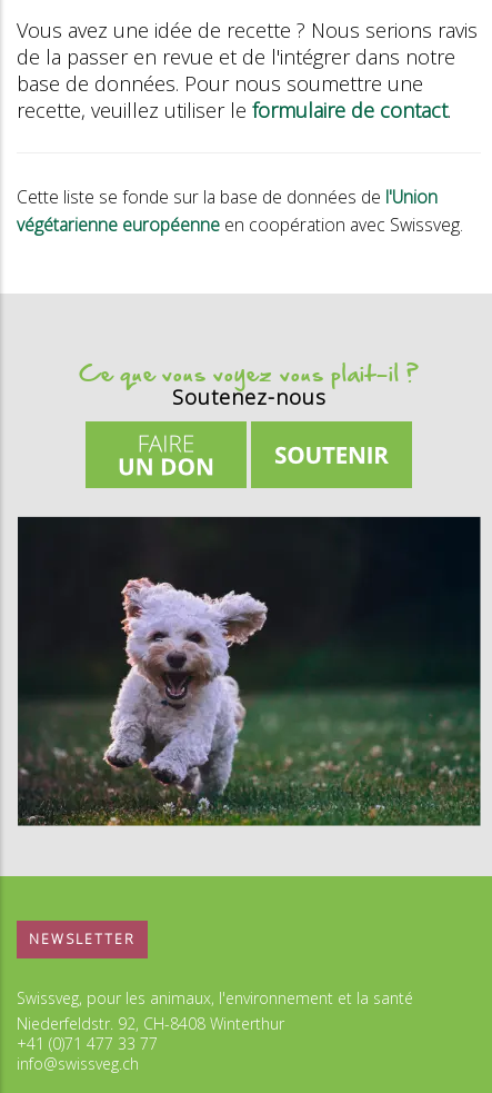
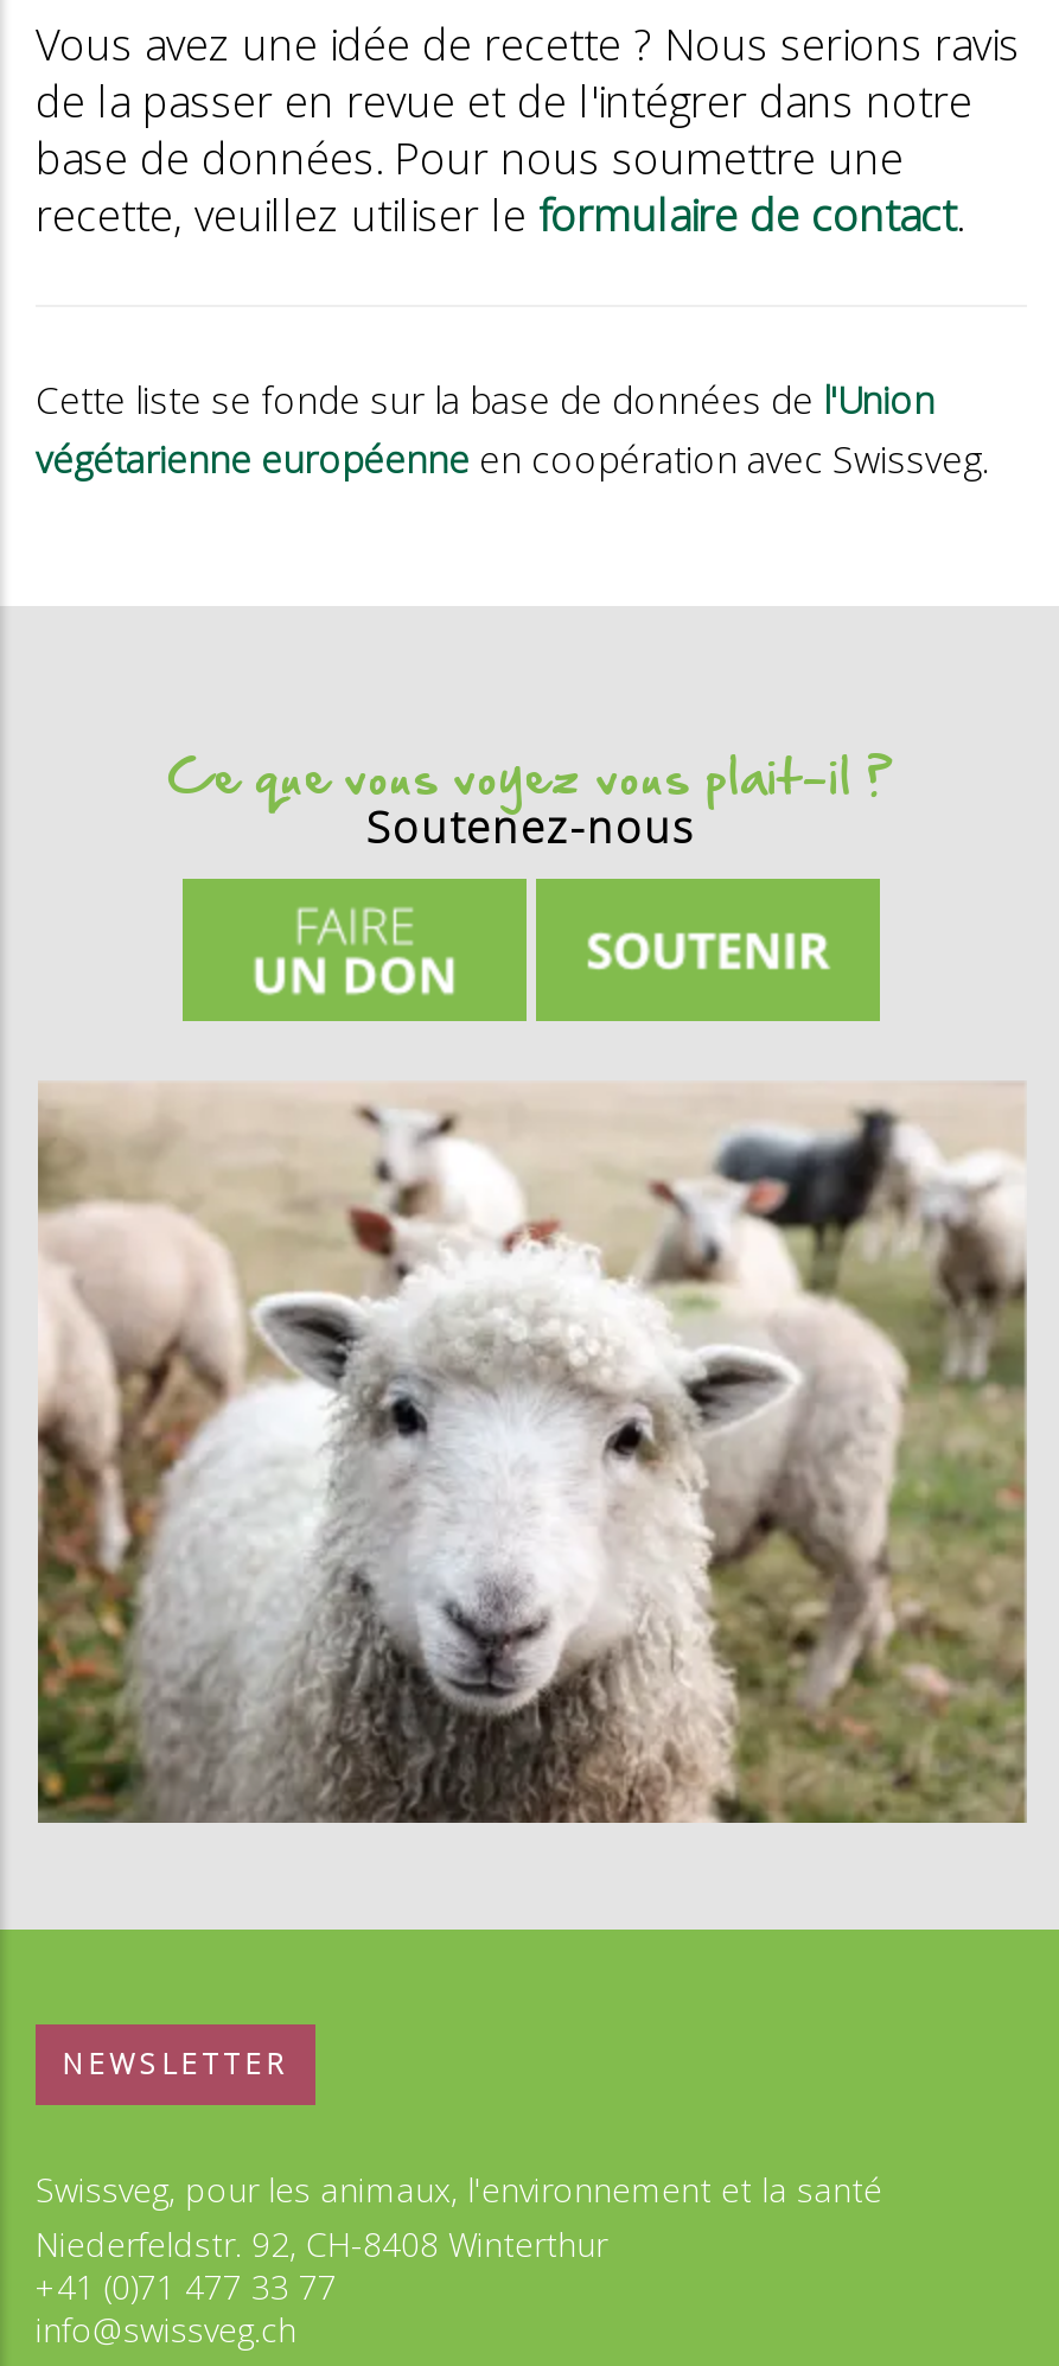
- [image]
+ [image]
